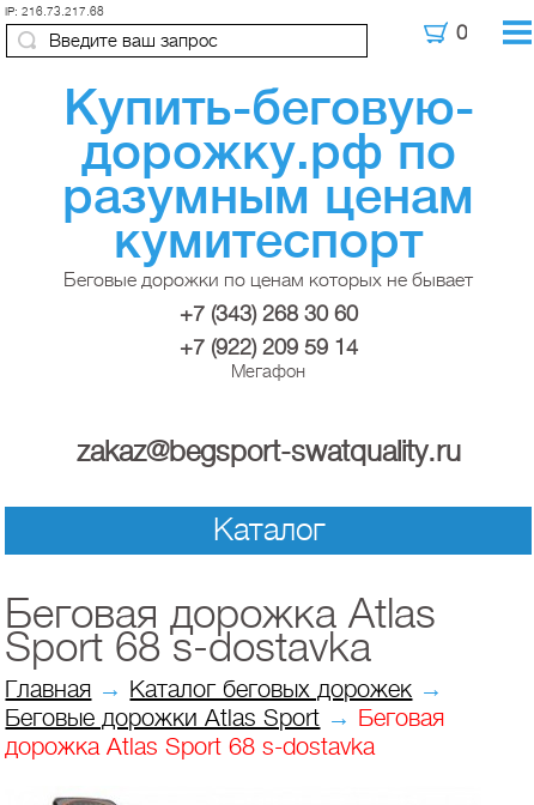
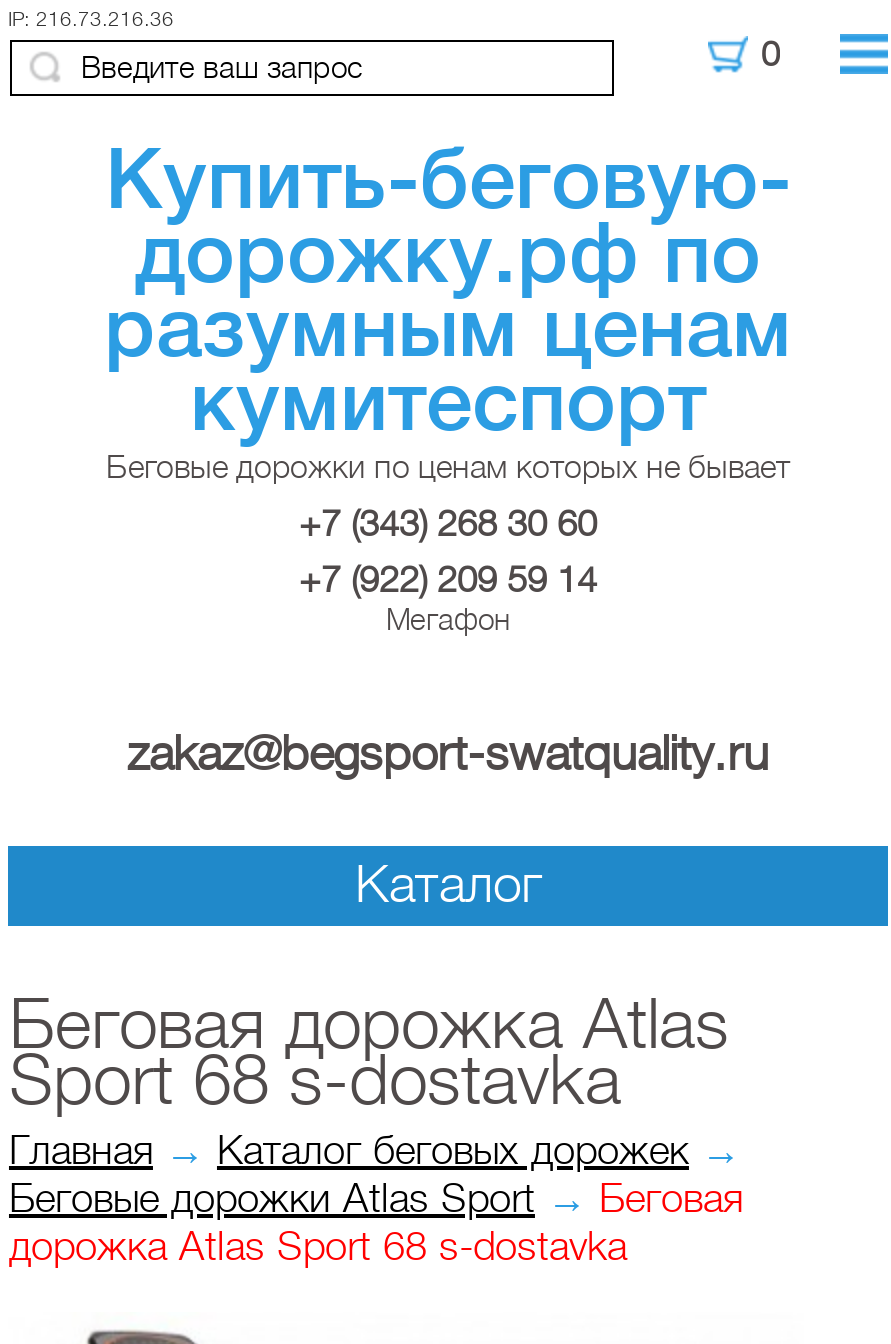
- IP: 216.73.217.68
+ IP: 216.73.216.36
